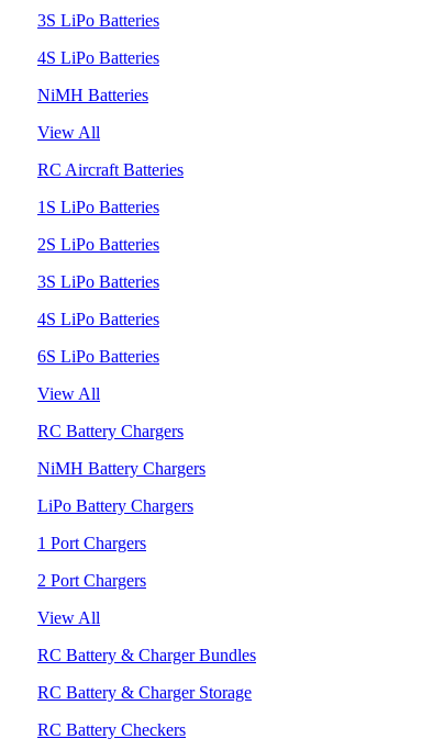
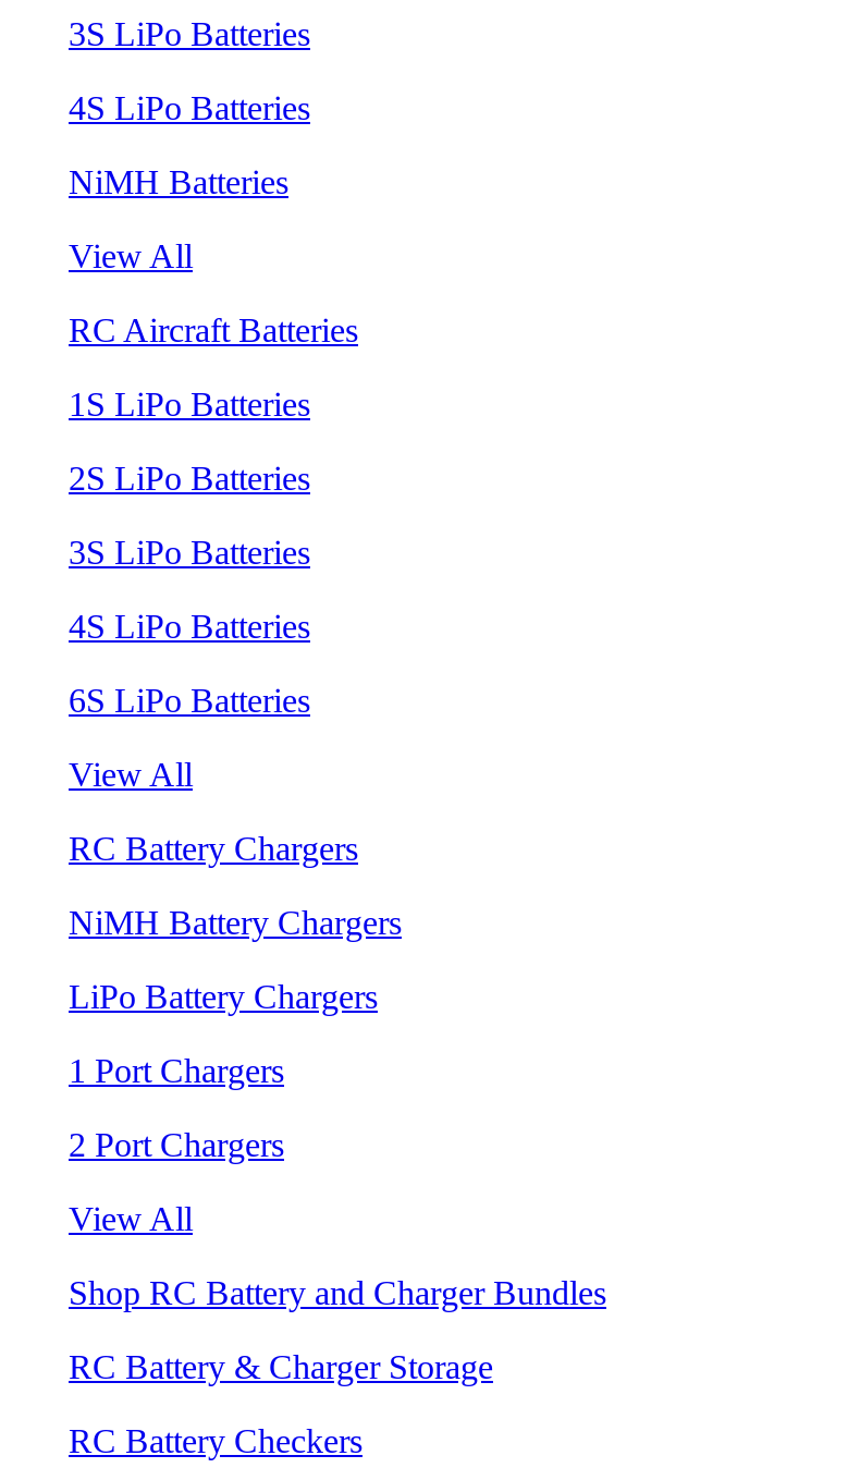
- RC Battery & Charger Bundles
+ Shop RC Battery and Charger Bundles
